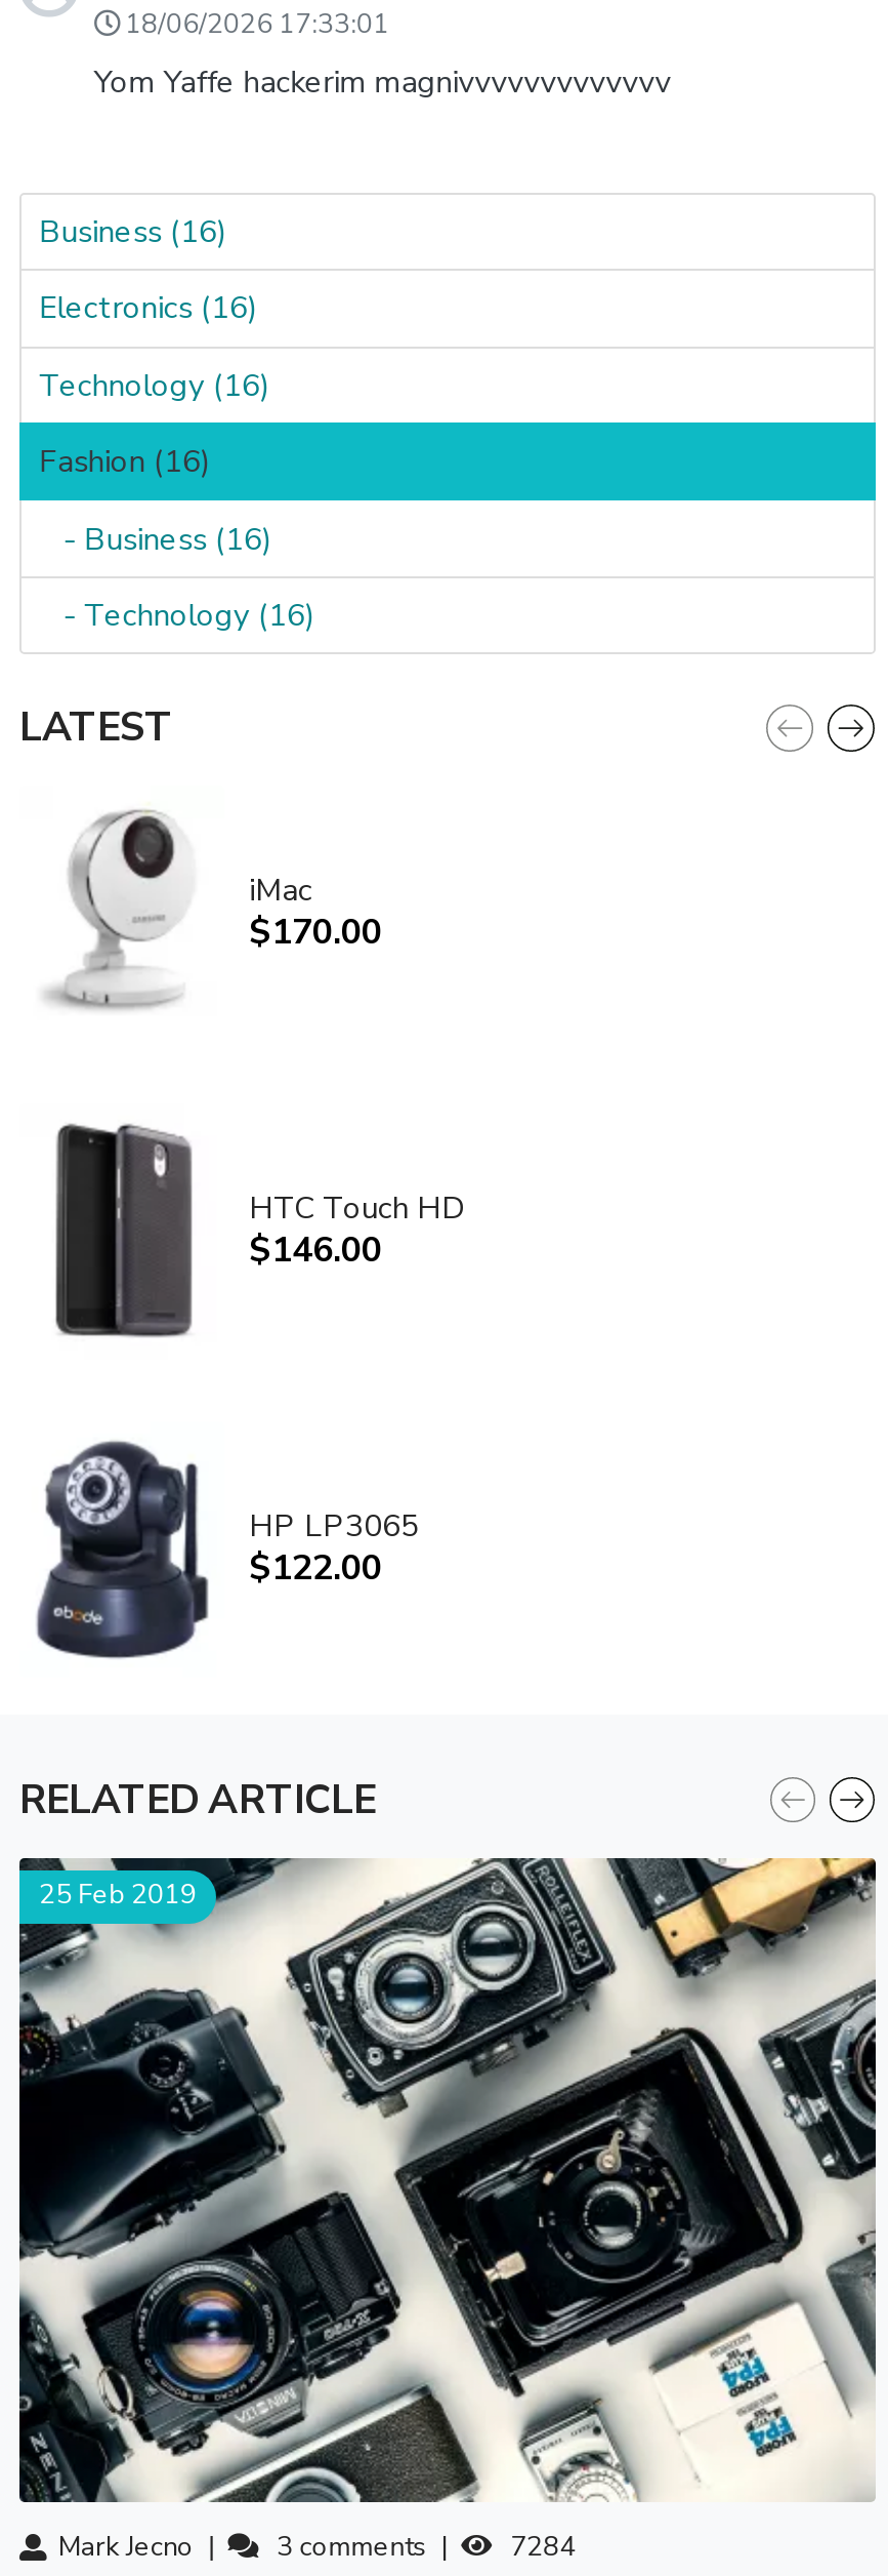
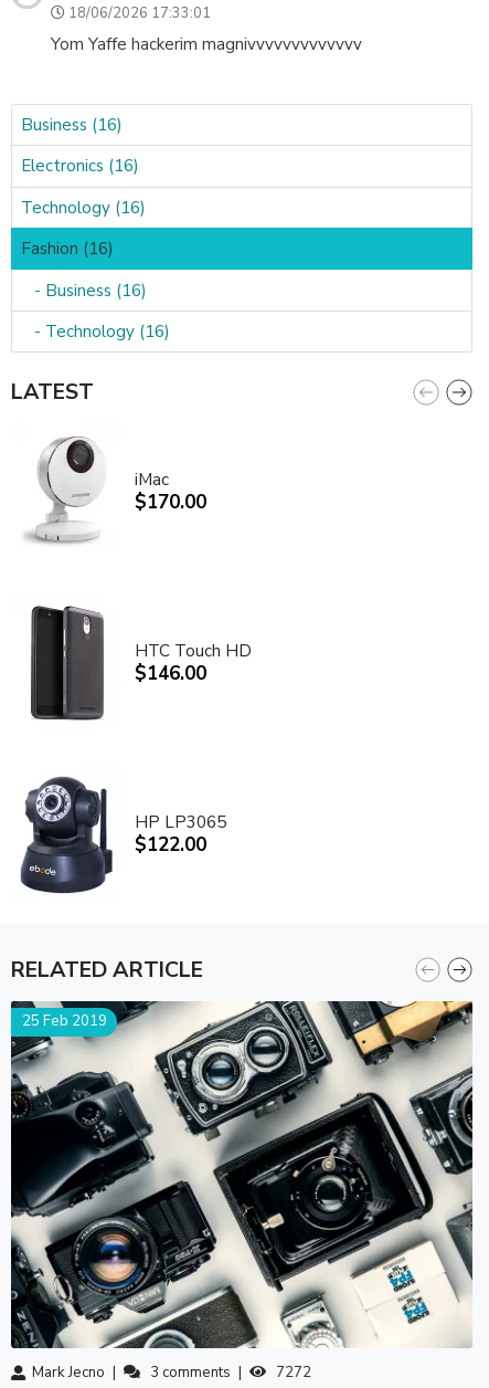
- 7284
+ 7272
